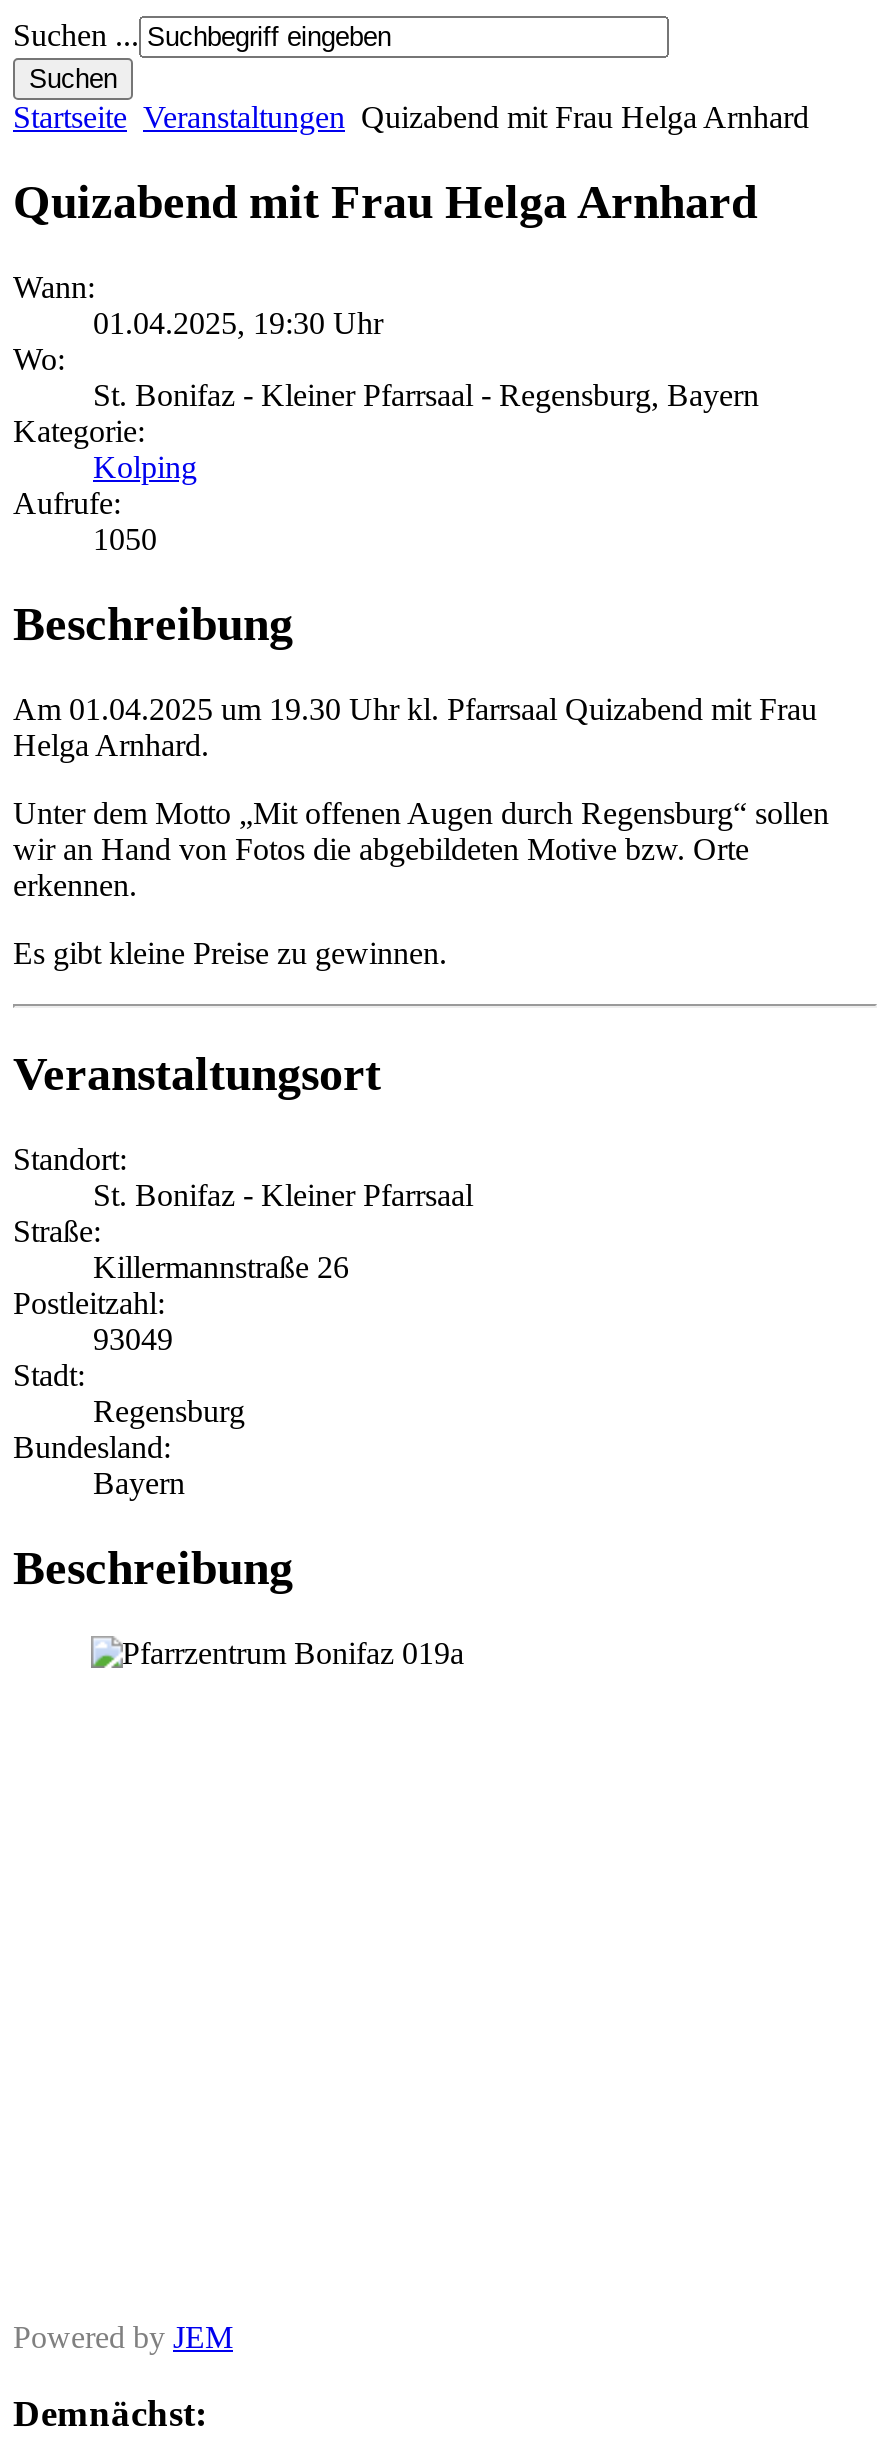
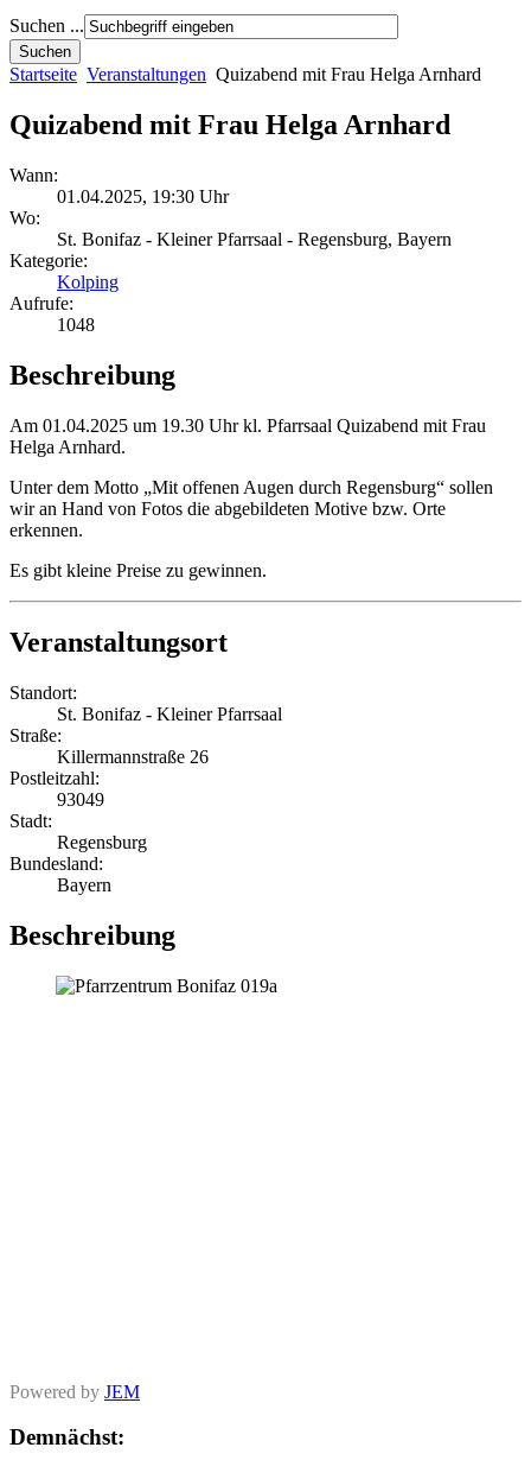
- 1050
+ 1048
